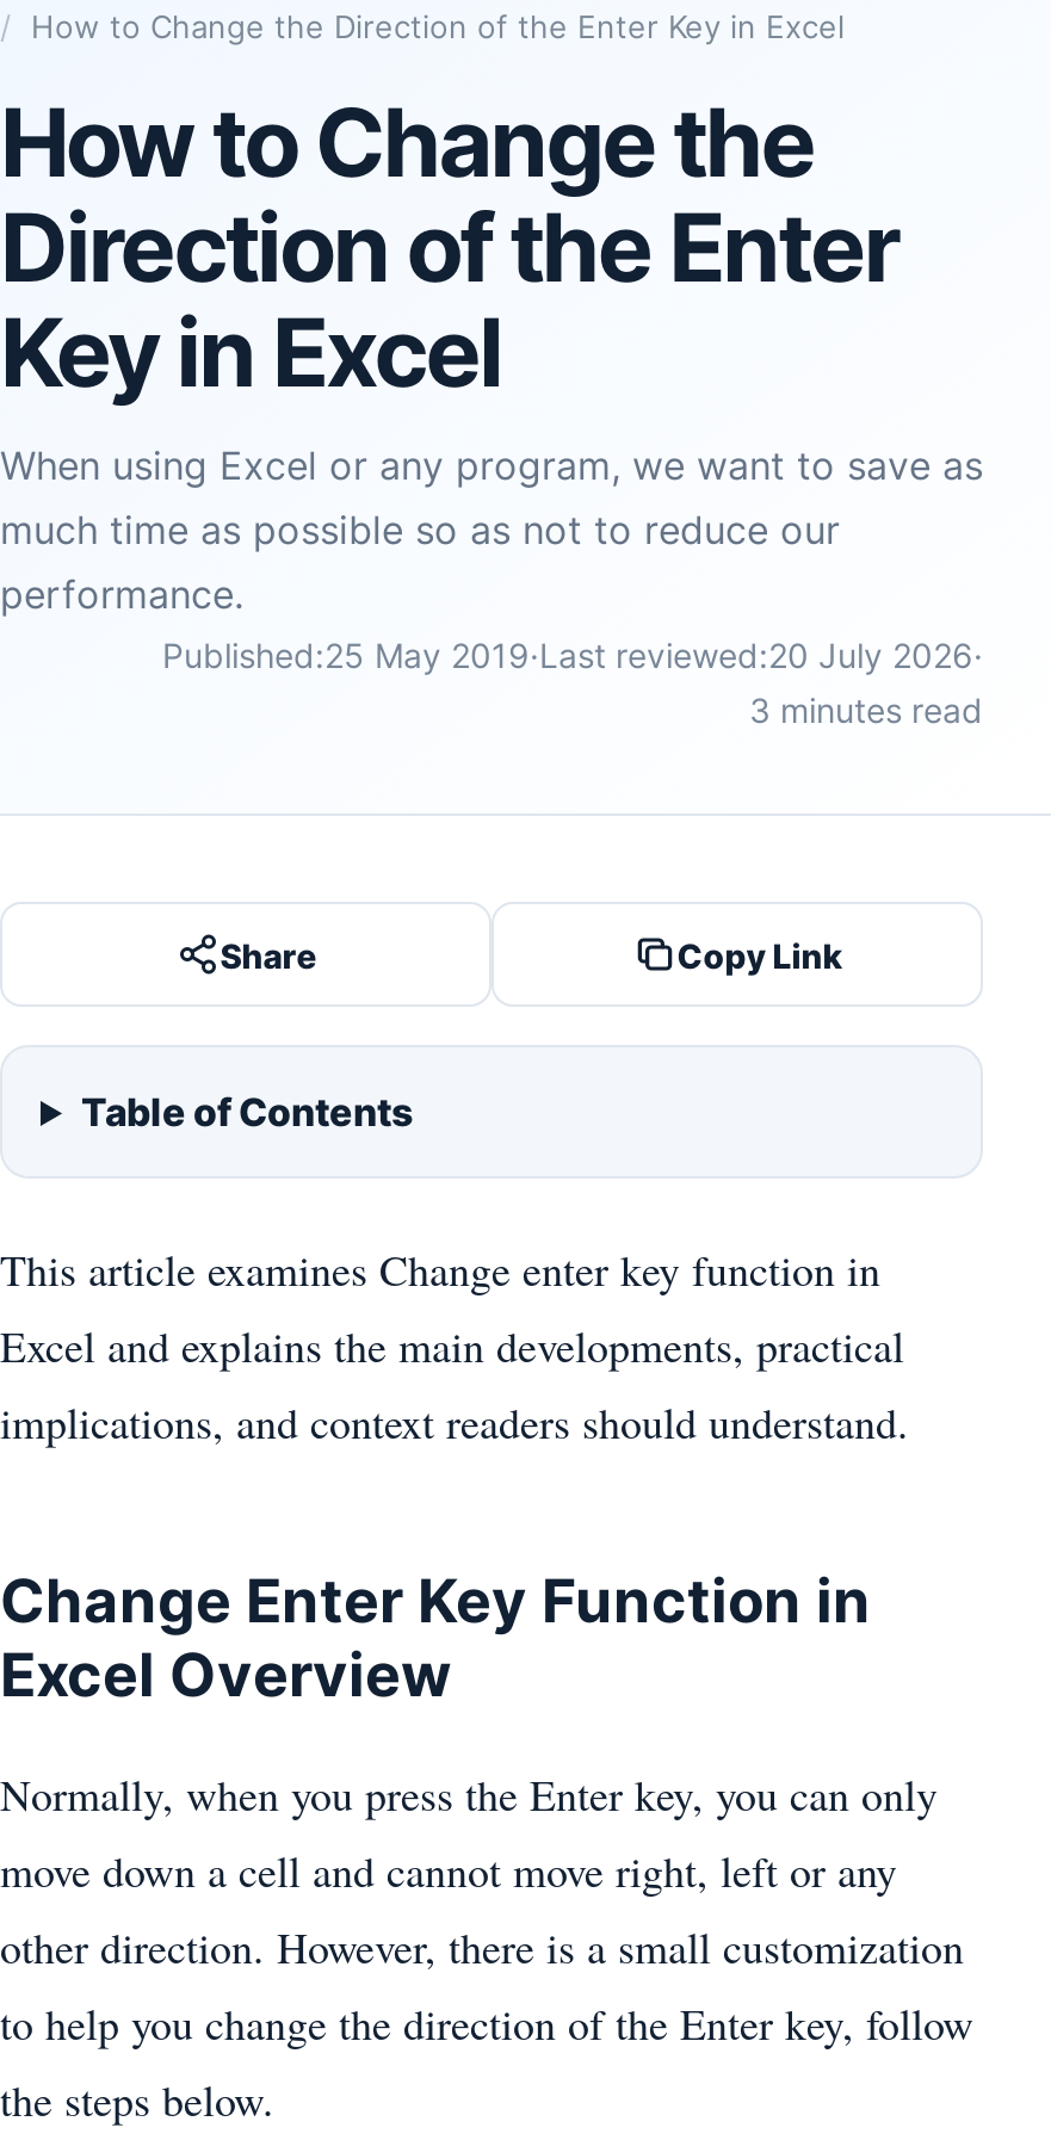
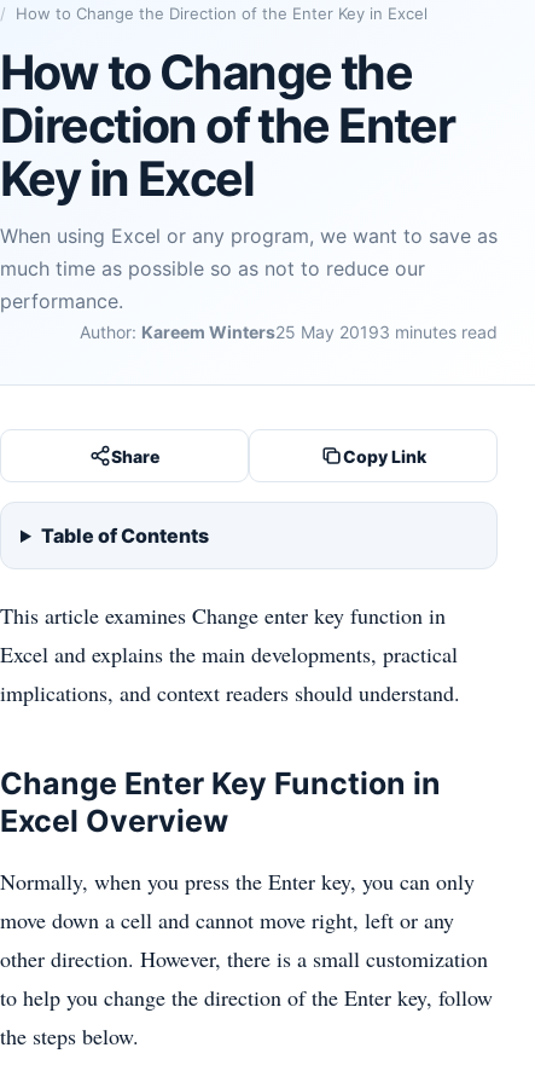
- Published:25 May 2019·Last reviewed:20 July 2026·
- 3 minutes read
+ Author: Kareem Winters25 May 20193 minutes read
